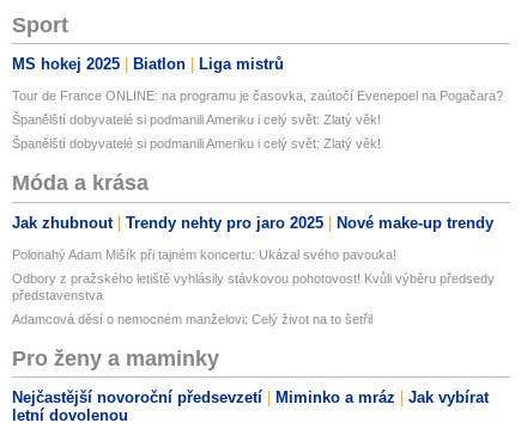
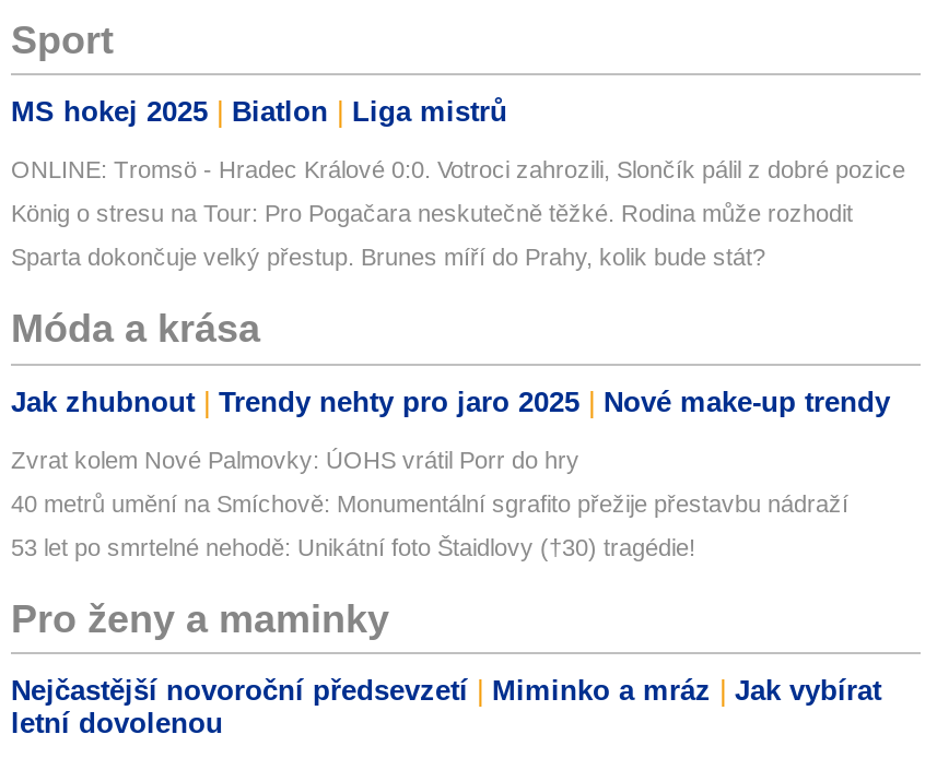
- Tour de France ONLINE: na programu je časovka, zaútočí Evenepoel na Pogačara?
+ ONLINE: Tromsö - Hradec Králové 0:0. Votroci zahrozili, Slončík pálil z dobré pozice

- Španělští dobyvatelé si podmanili Ameriku i celý svět: Zlatý věk!
+ König o stresu na Tour: Pro Pogačara neskutečně těžké. Rodina může rozhodit

- Španělští dobyvatelé si podmanili Ameriku i celý svět: Zlatý věk!
+ Sparta dokončuje velký přestup. Brunes míří do Prahy, kolik bude stát?

- Polonahý Adam Mišík při tajném koncertu: Ukázal svého pavouka!
+ Zvrat kolem Nové Palmovky: ÚOHS vrátil Porr do hry

- Odbory z pražského letiště vyhlásily stávkovou pohotovost! Kvůli výběru předsedy
- představenstva
+ 40 metrů umění na Smíchově: Monumentální sgrafito přežije přestavbu nádraží

- Adamcová děsí o nemocném manželovi: Celý život na to šetřil
+ 53 let po smrtelné nehodě: Unikátní foto Štaidlovy (†30) tragédie!
